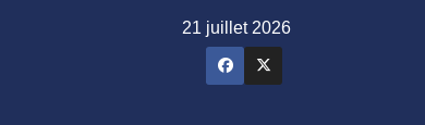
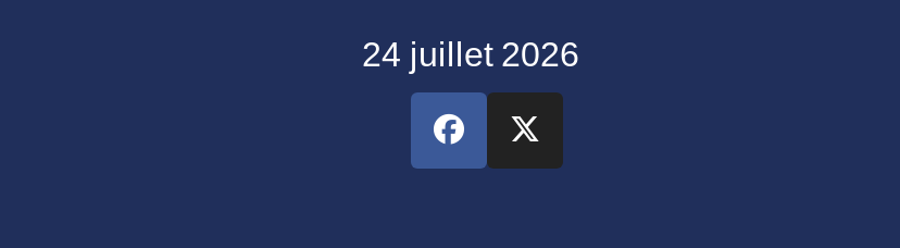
- 21 juillet 2026
+ 24 juillet 2026
